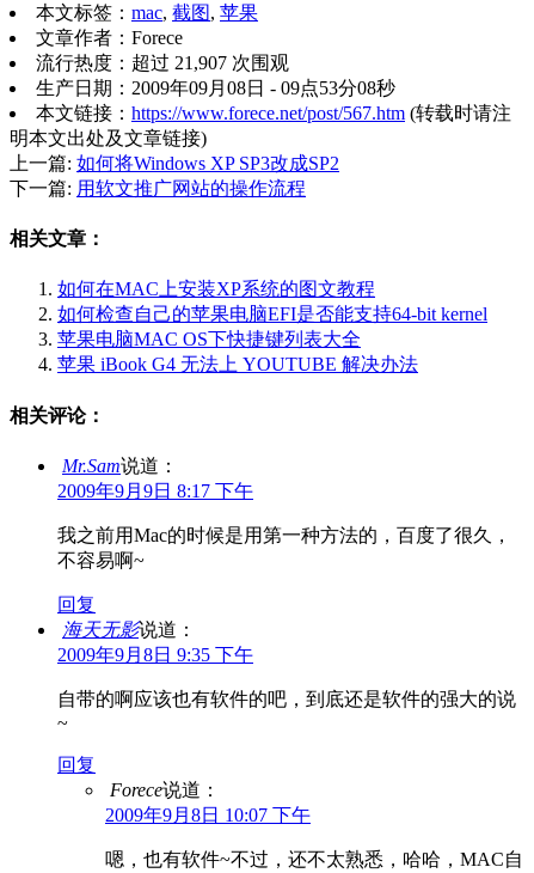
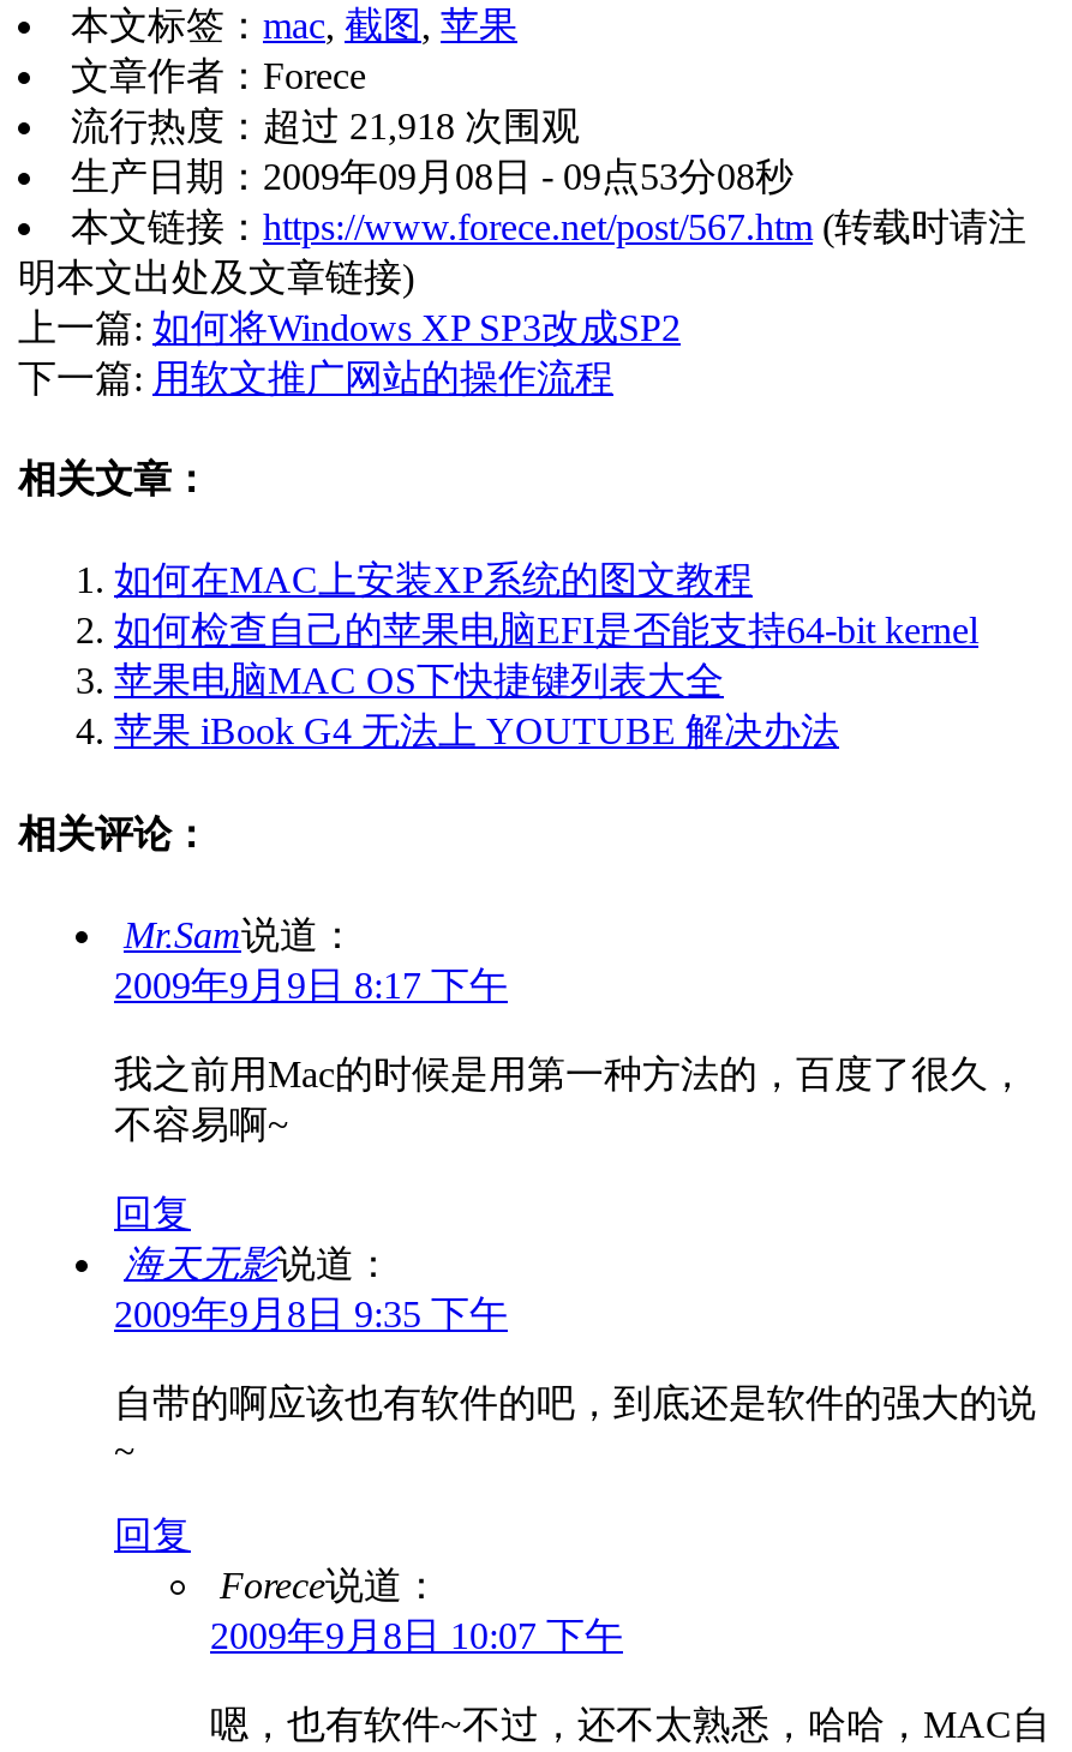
- 流行热度：超过21,907 次围观
+ 流行热度：超过21,918 次围观
